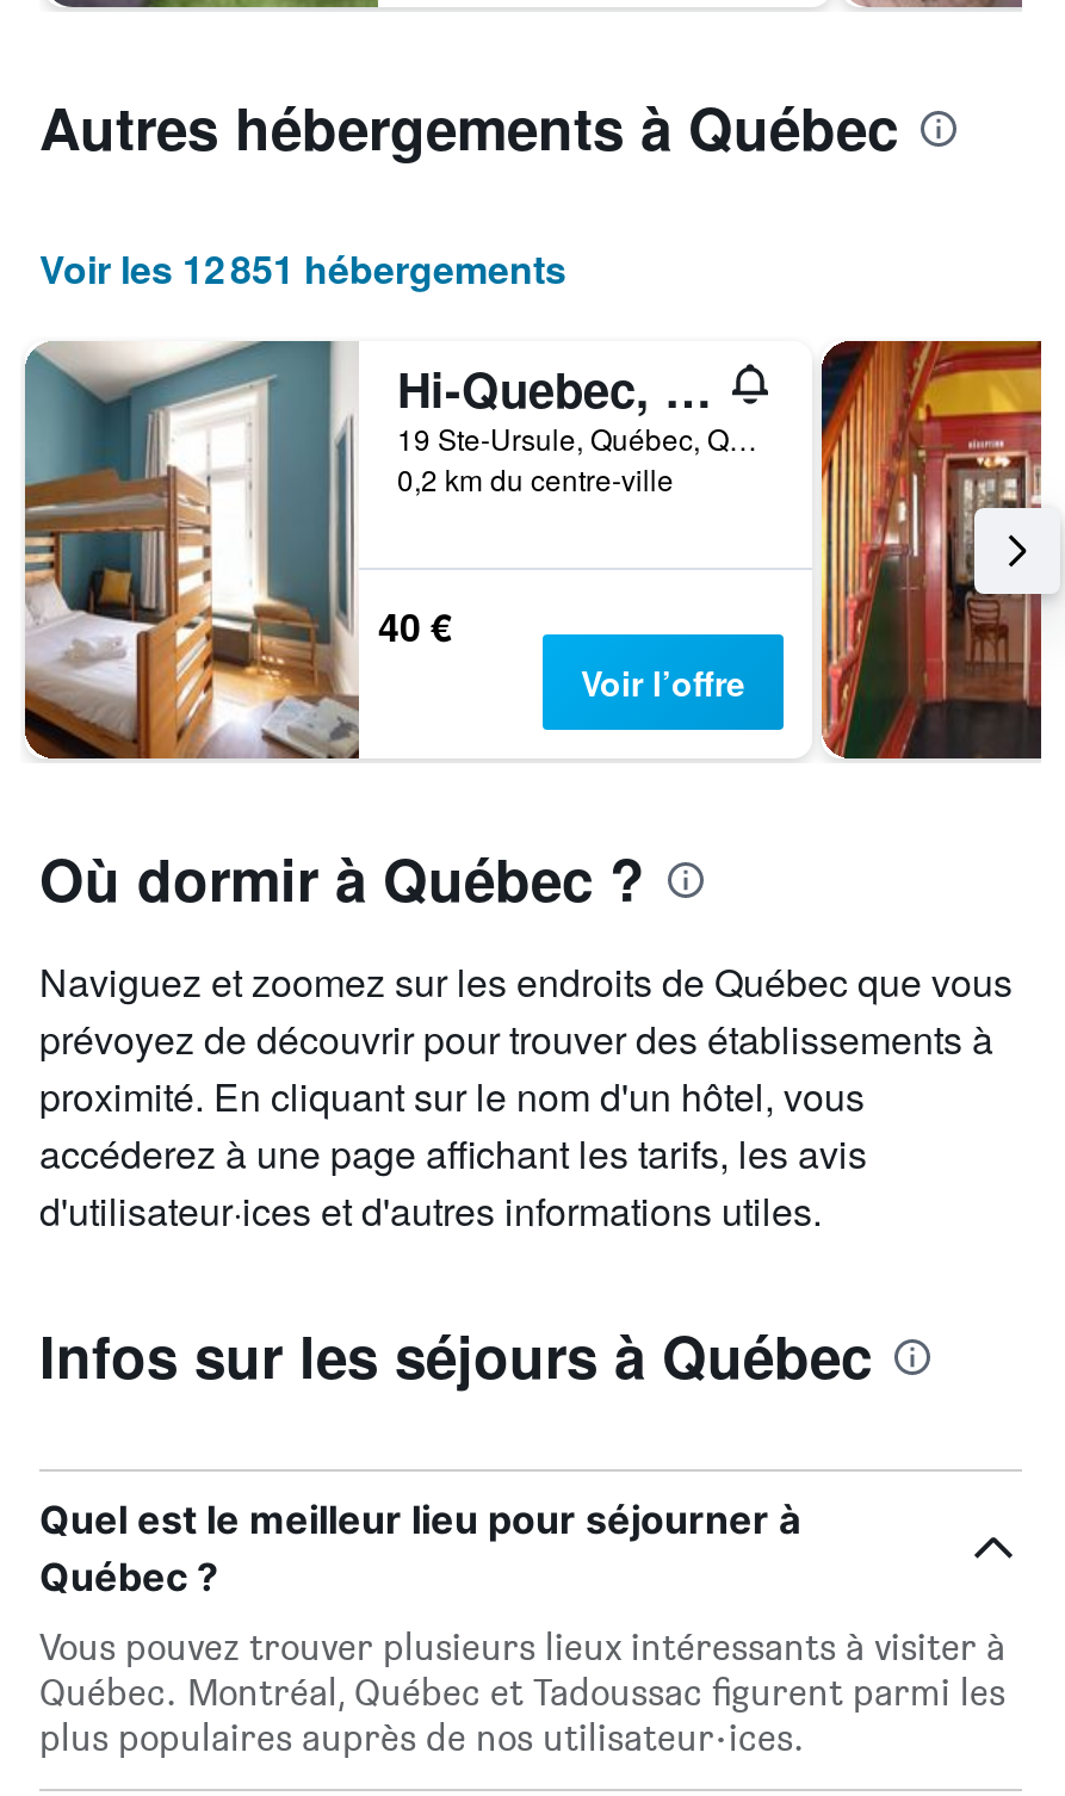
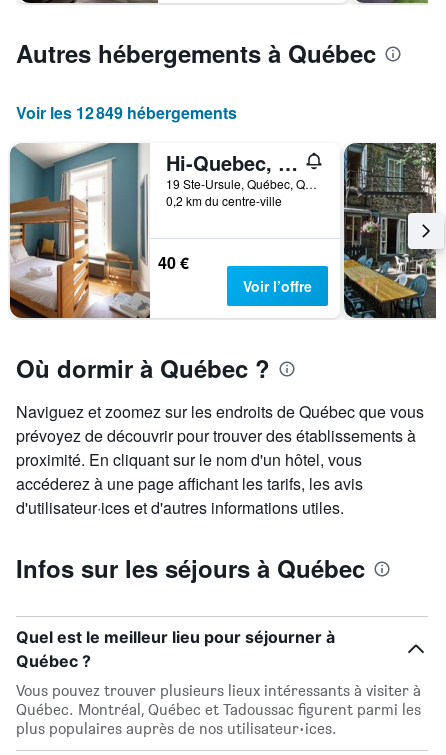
- Voir les 12 851 hébergements
+ Voir les 12 849 hébergements

- [image]
+ [image]
